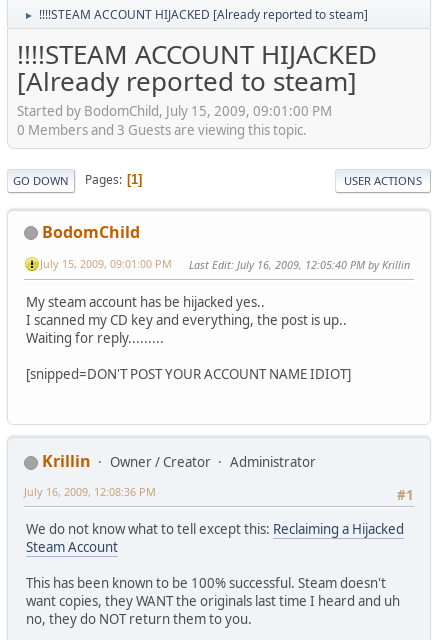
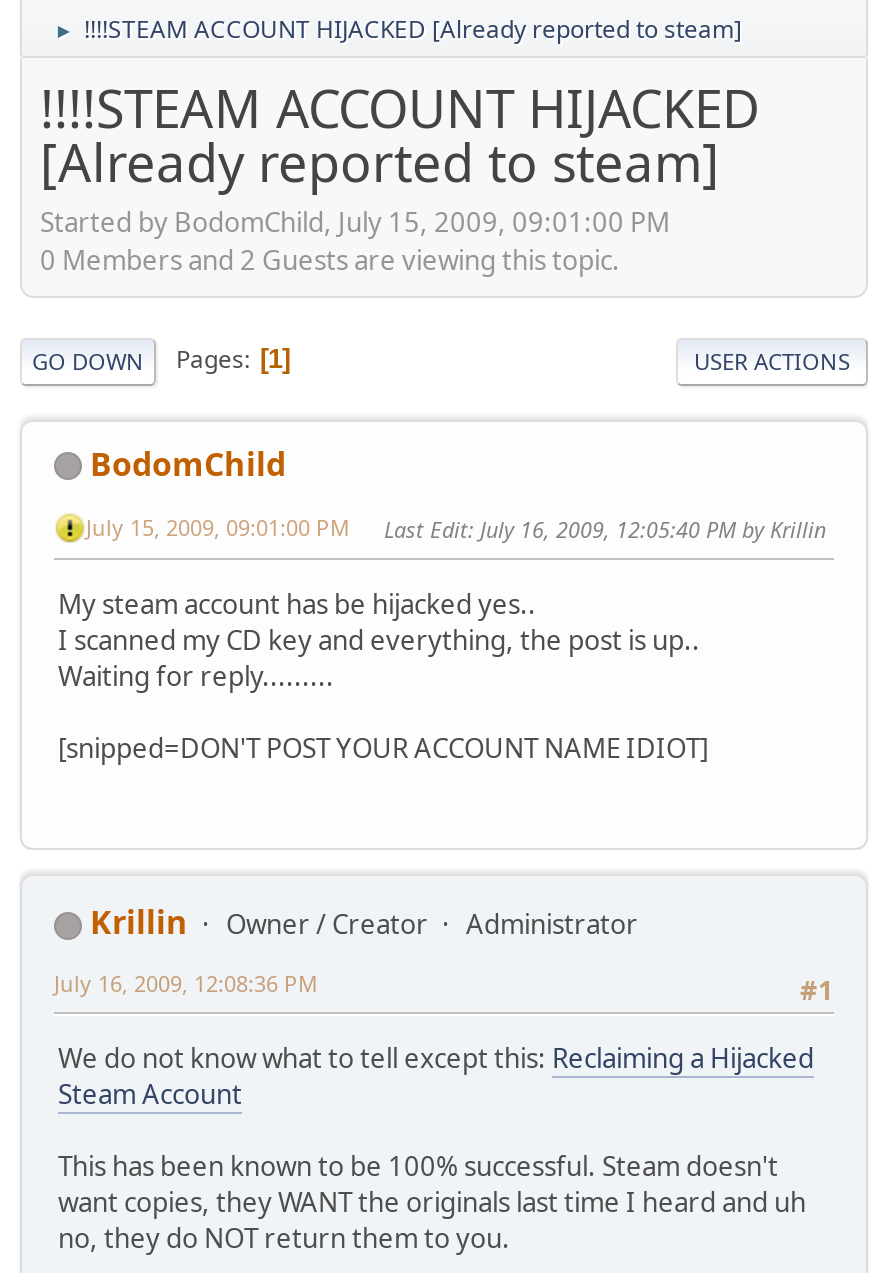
- 0 Members and 3 Guests are viewing this topic.
+ 0 Members and 2 Guests are viewing this topic.
